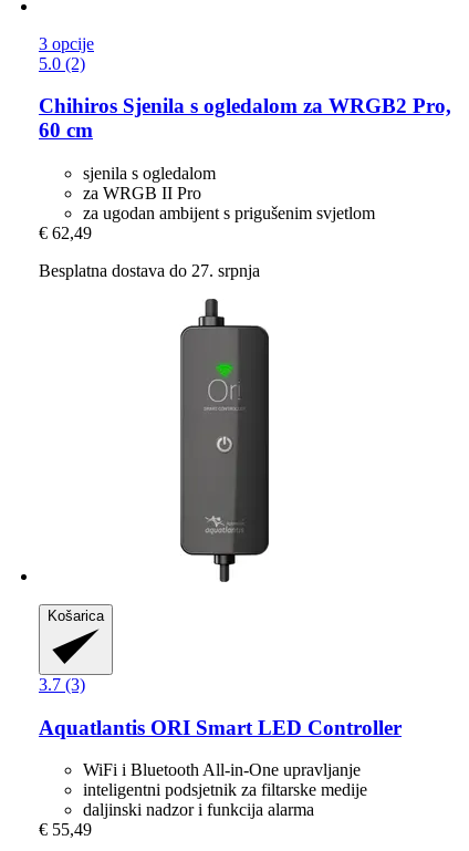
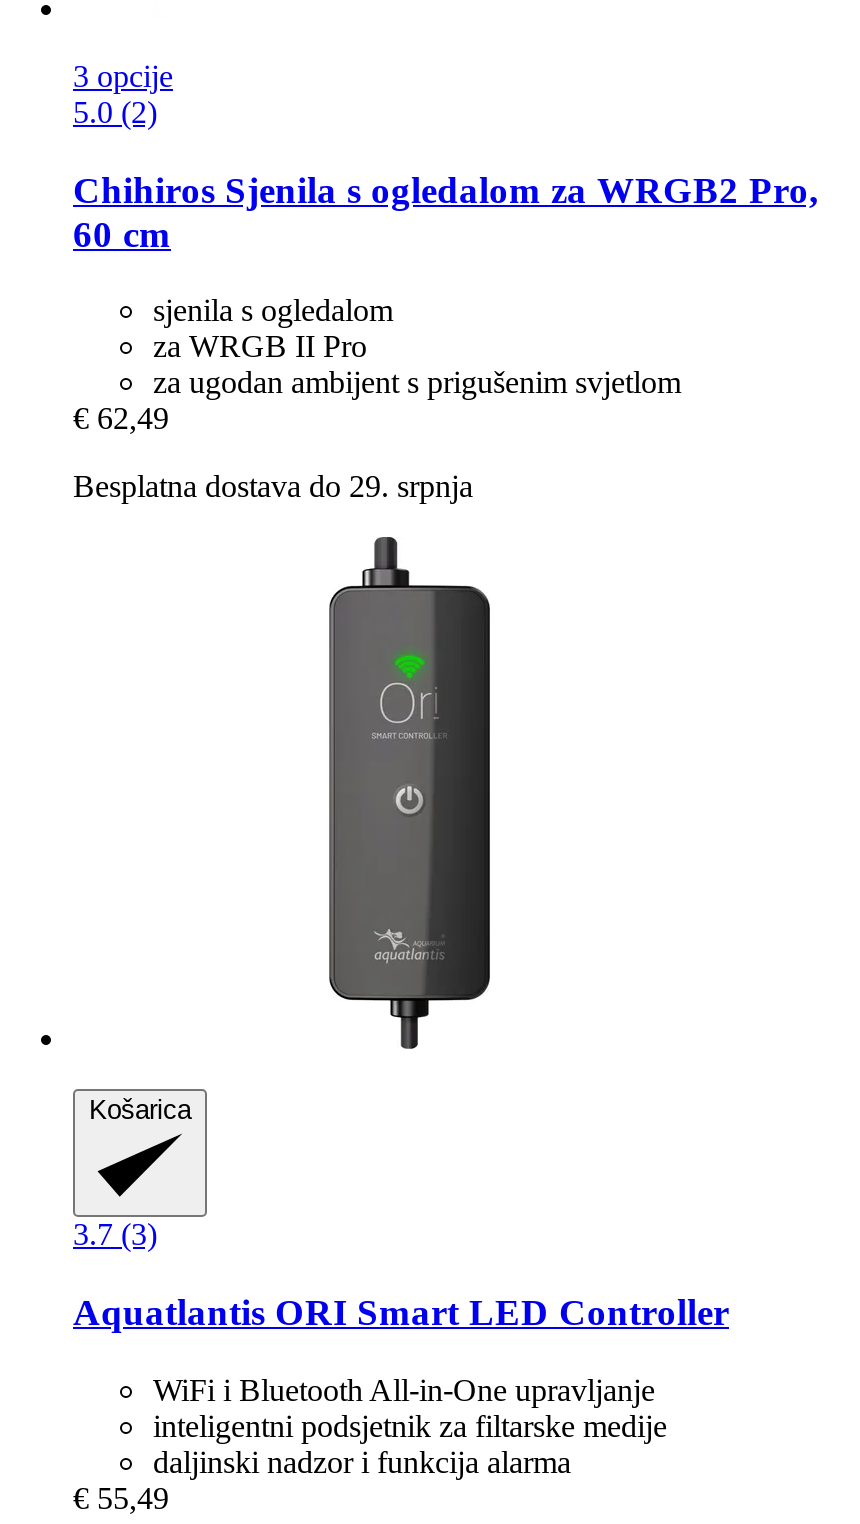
- Besplatna dostava do 27. srpnja
+ Besplatna dostava do 29. srpnja
